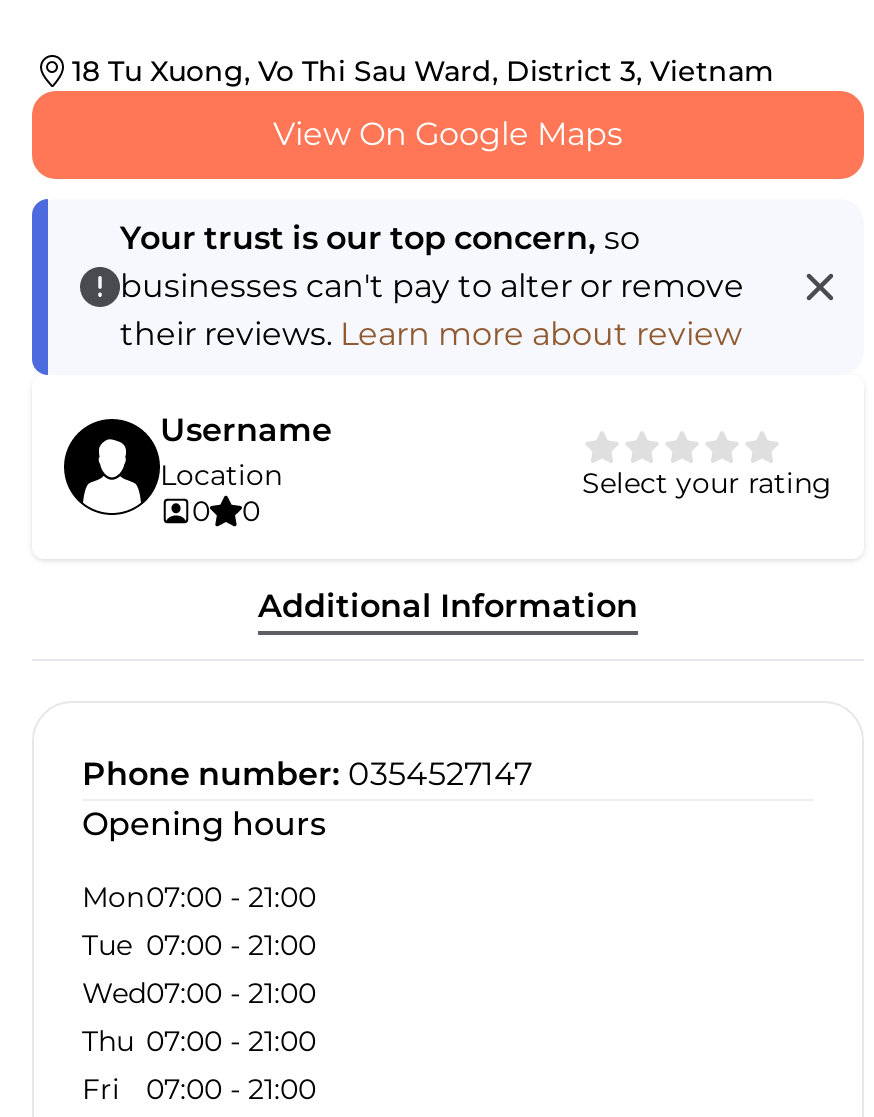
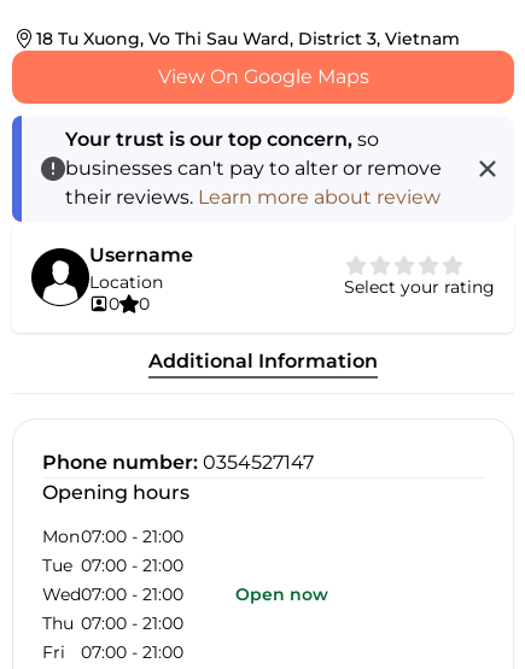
+ Open now
